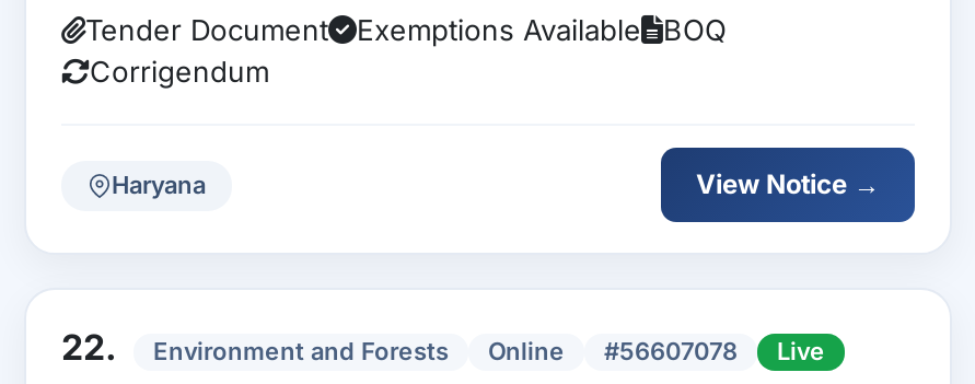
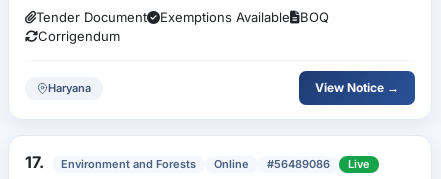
- 22.
+ 17.

- #56607078
+ #56489086
